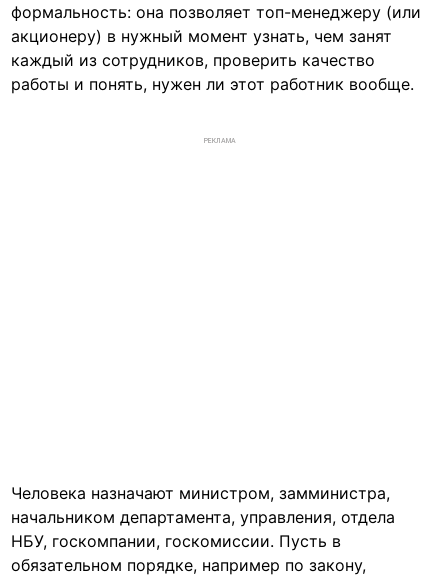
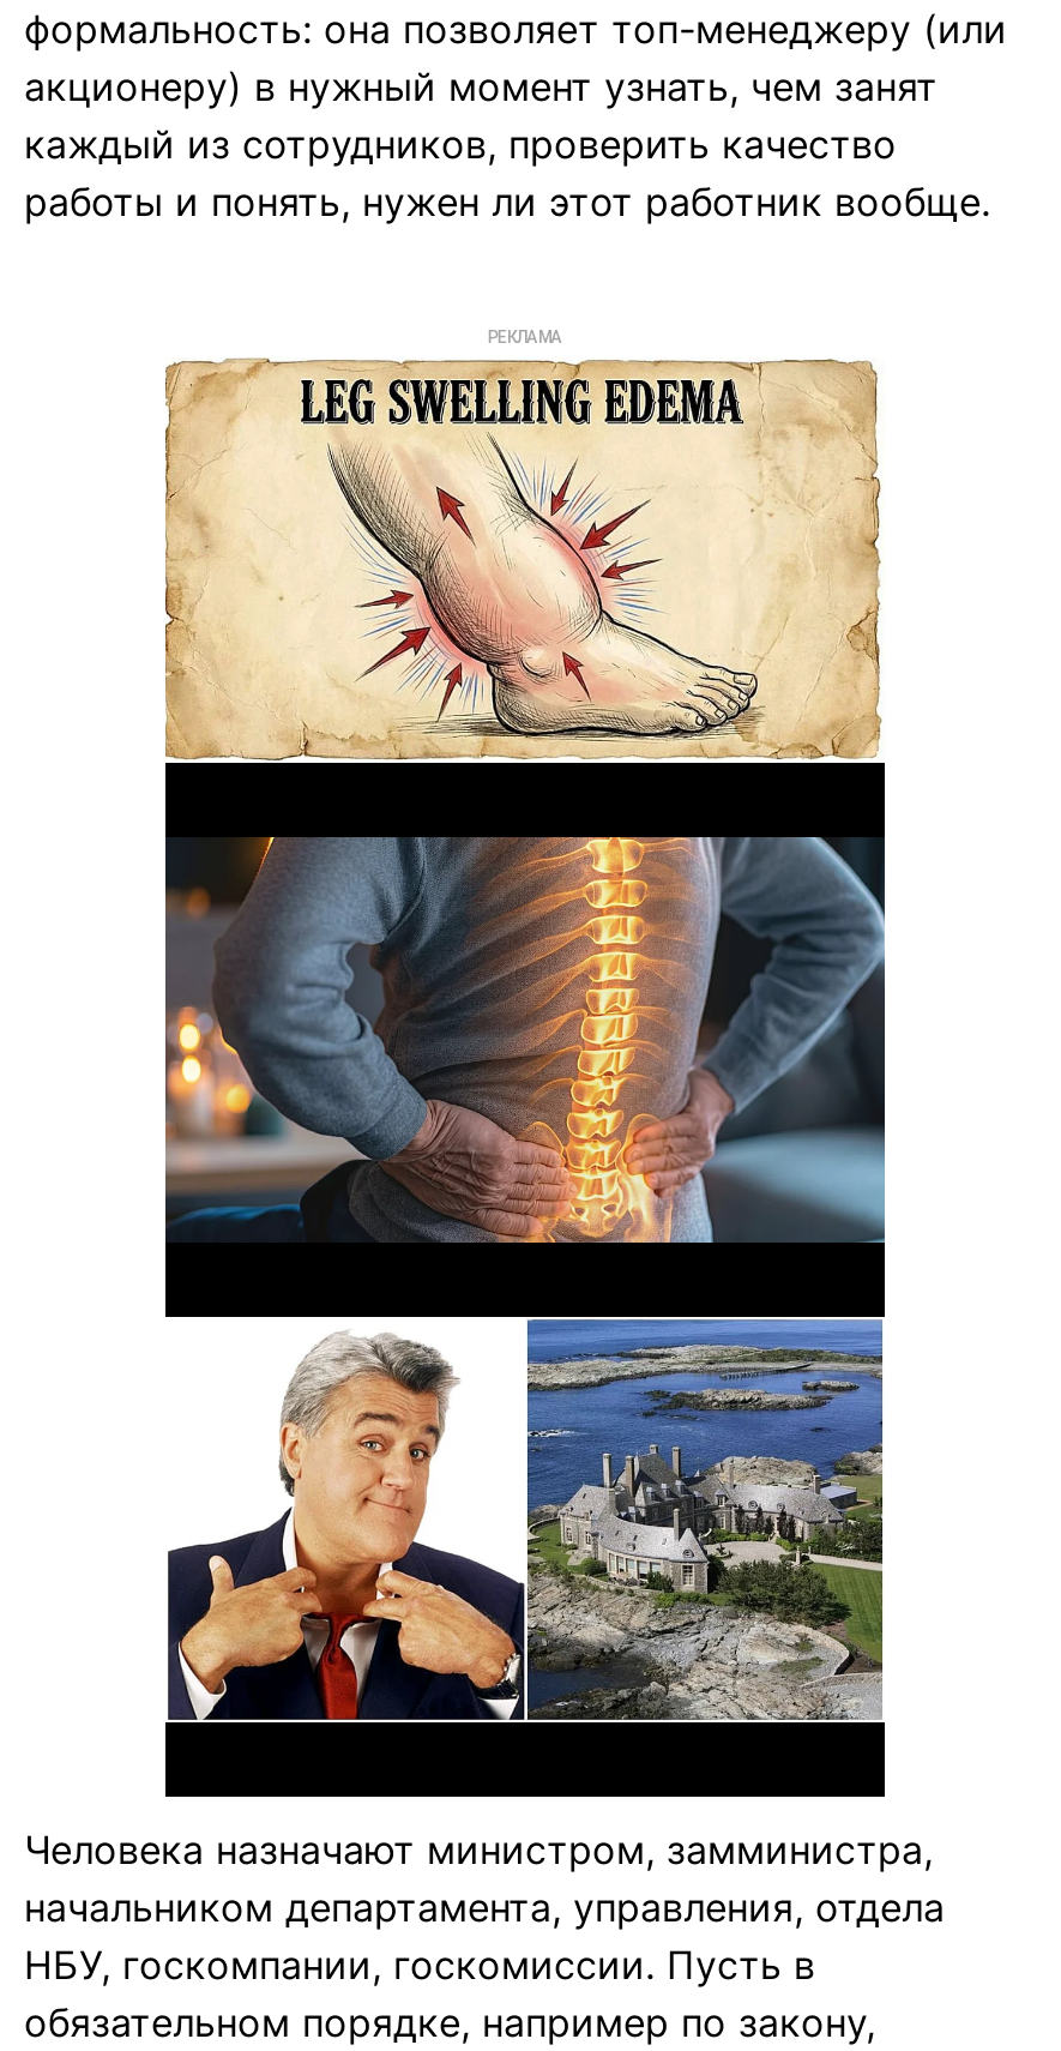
+ [image]
